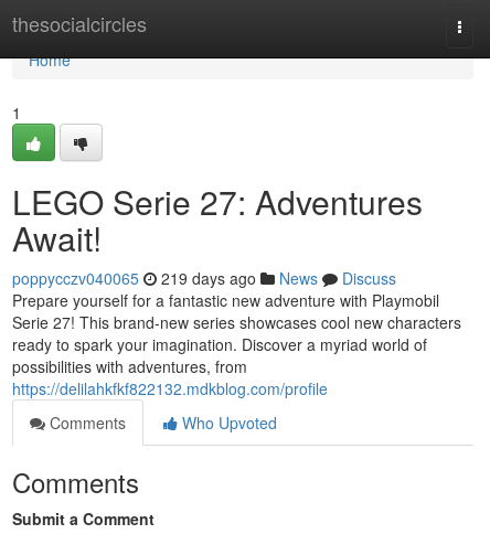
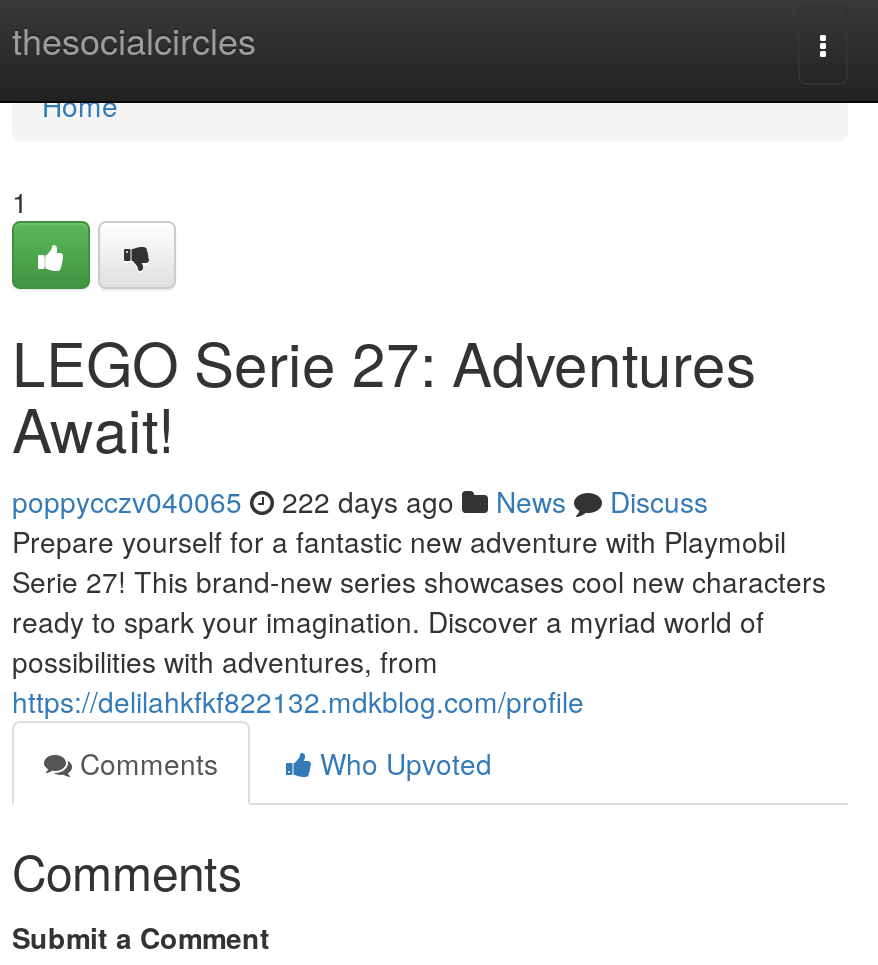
- poppycczv040065 219 days ago News Discuss
+ poppycczv040065 222 days ago News Discuss
